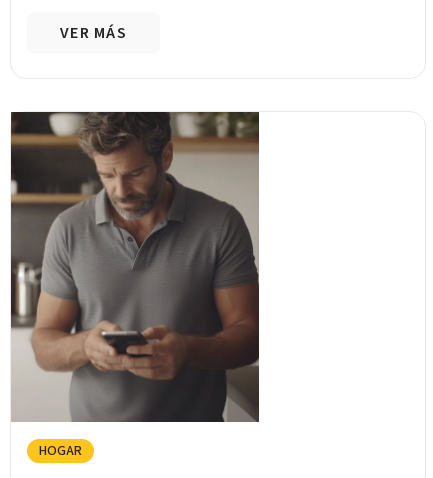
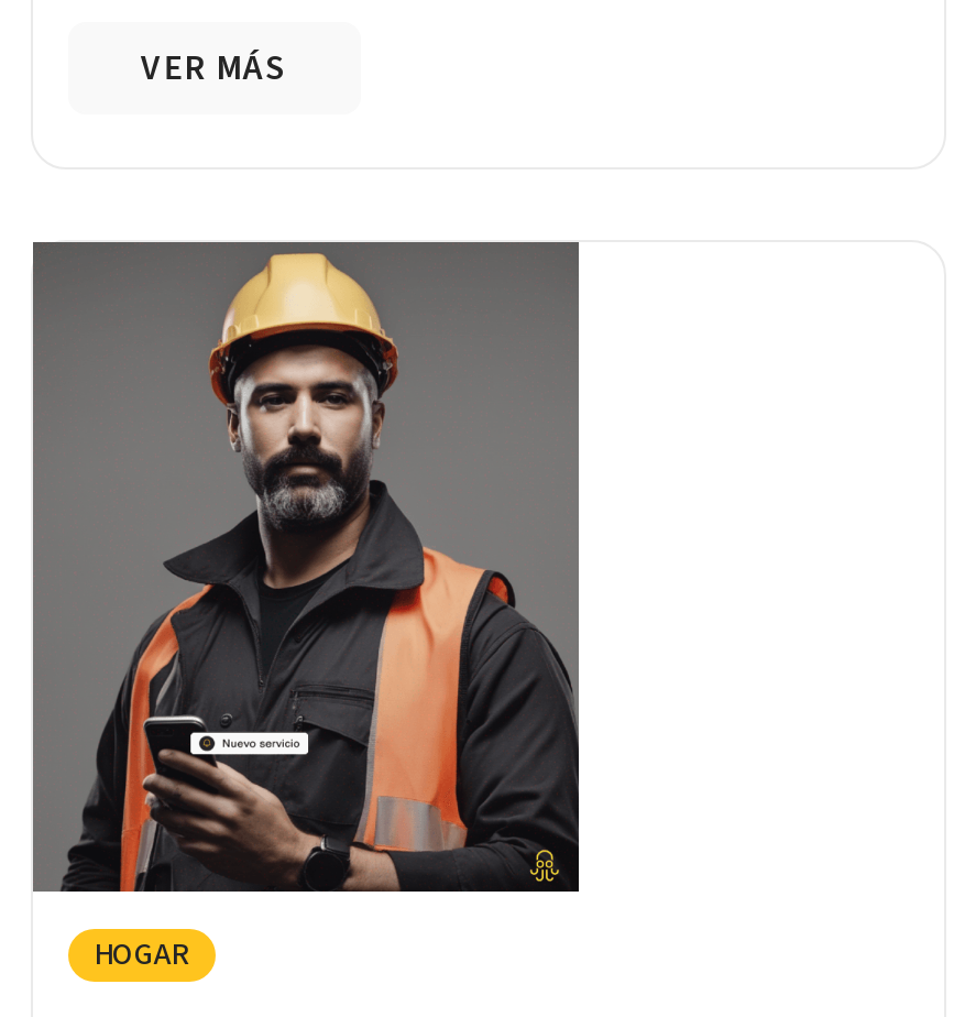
- [image]
+ [image]
